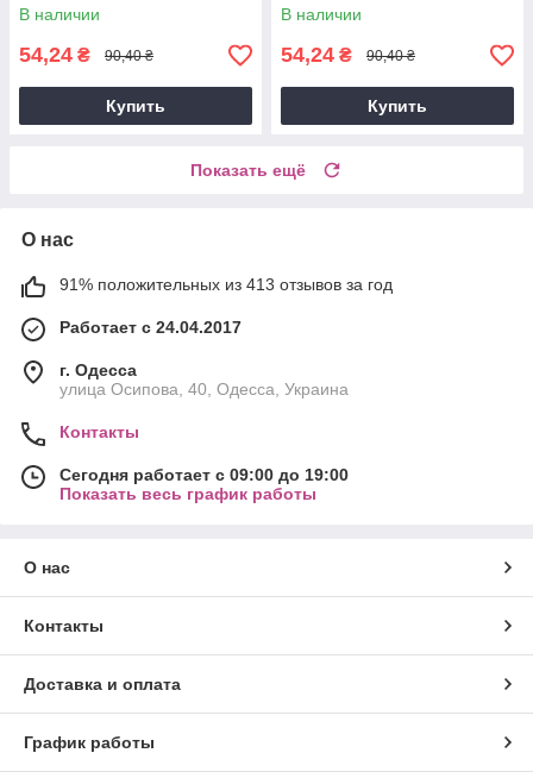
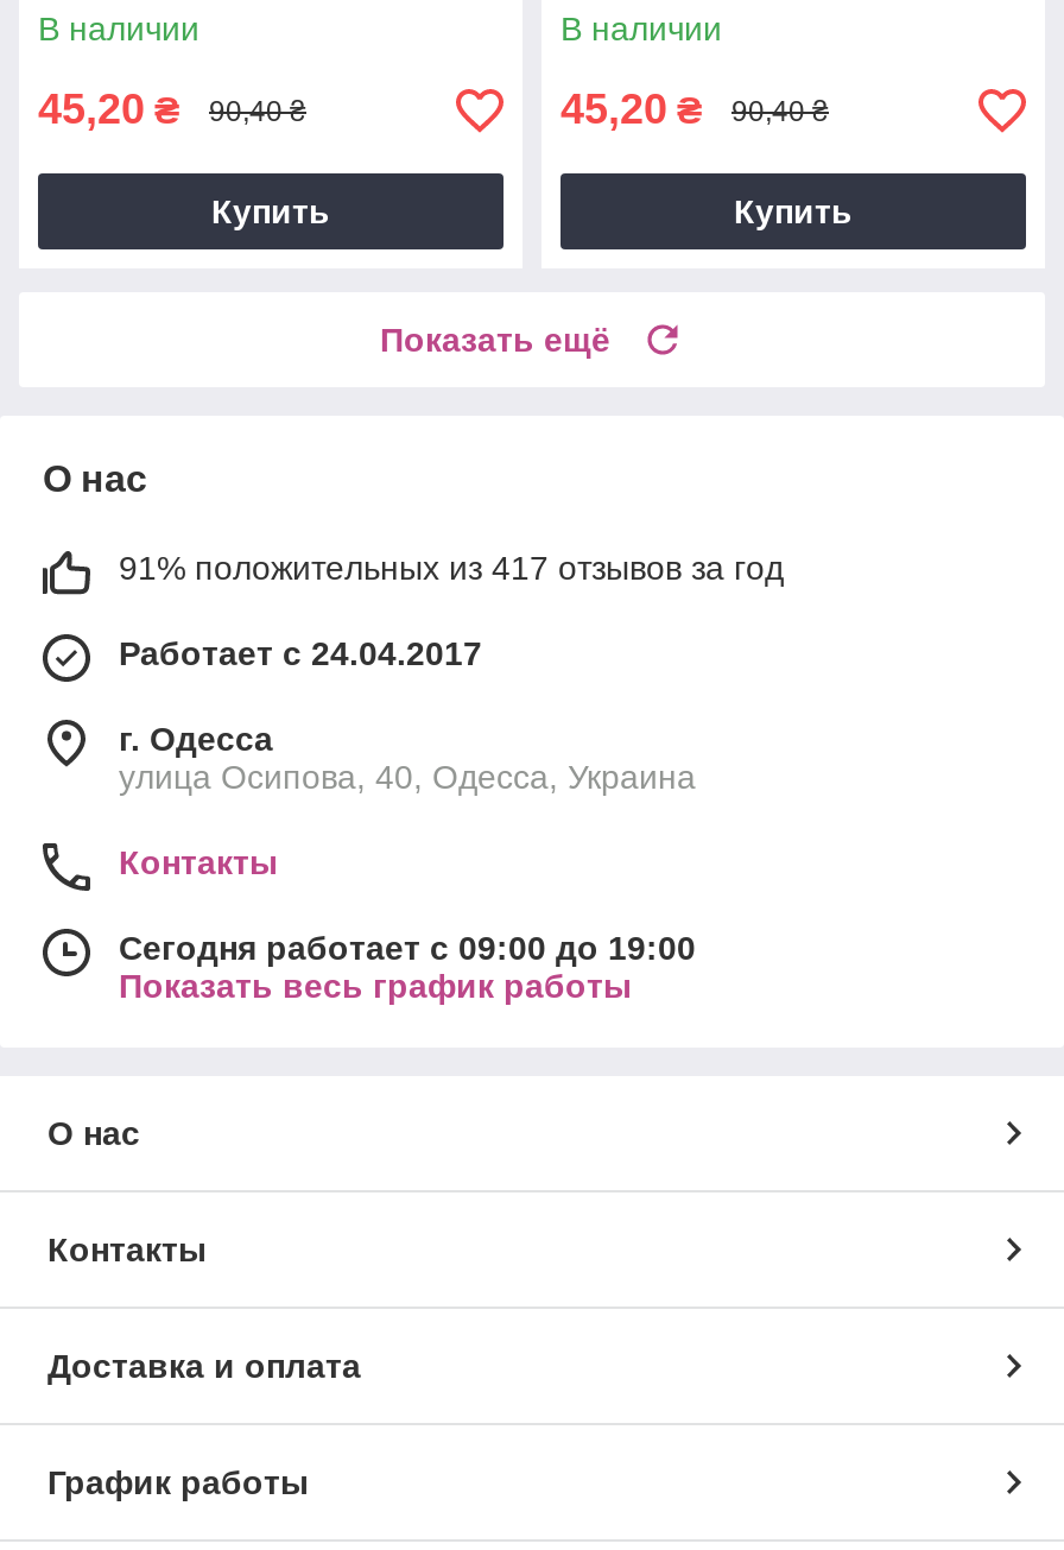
- 54,24 ₴
+ 45,20 ₴

- 54,24 ₴
+ 45,20 ₴

- 91% положительных из 413 отзывов за год
+ 91% положительных из 417 отзывов за год
